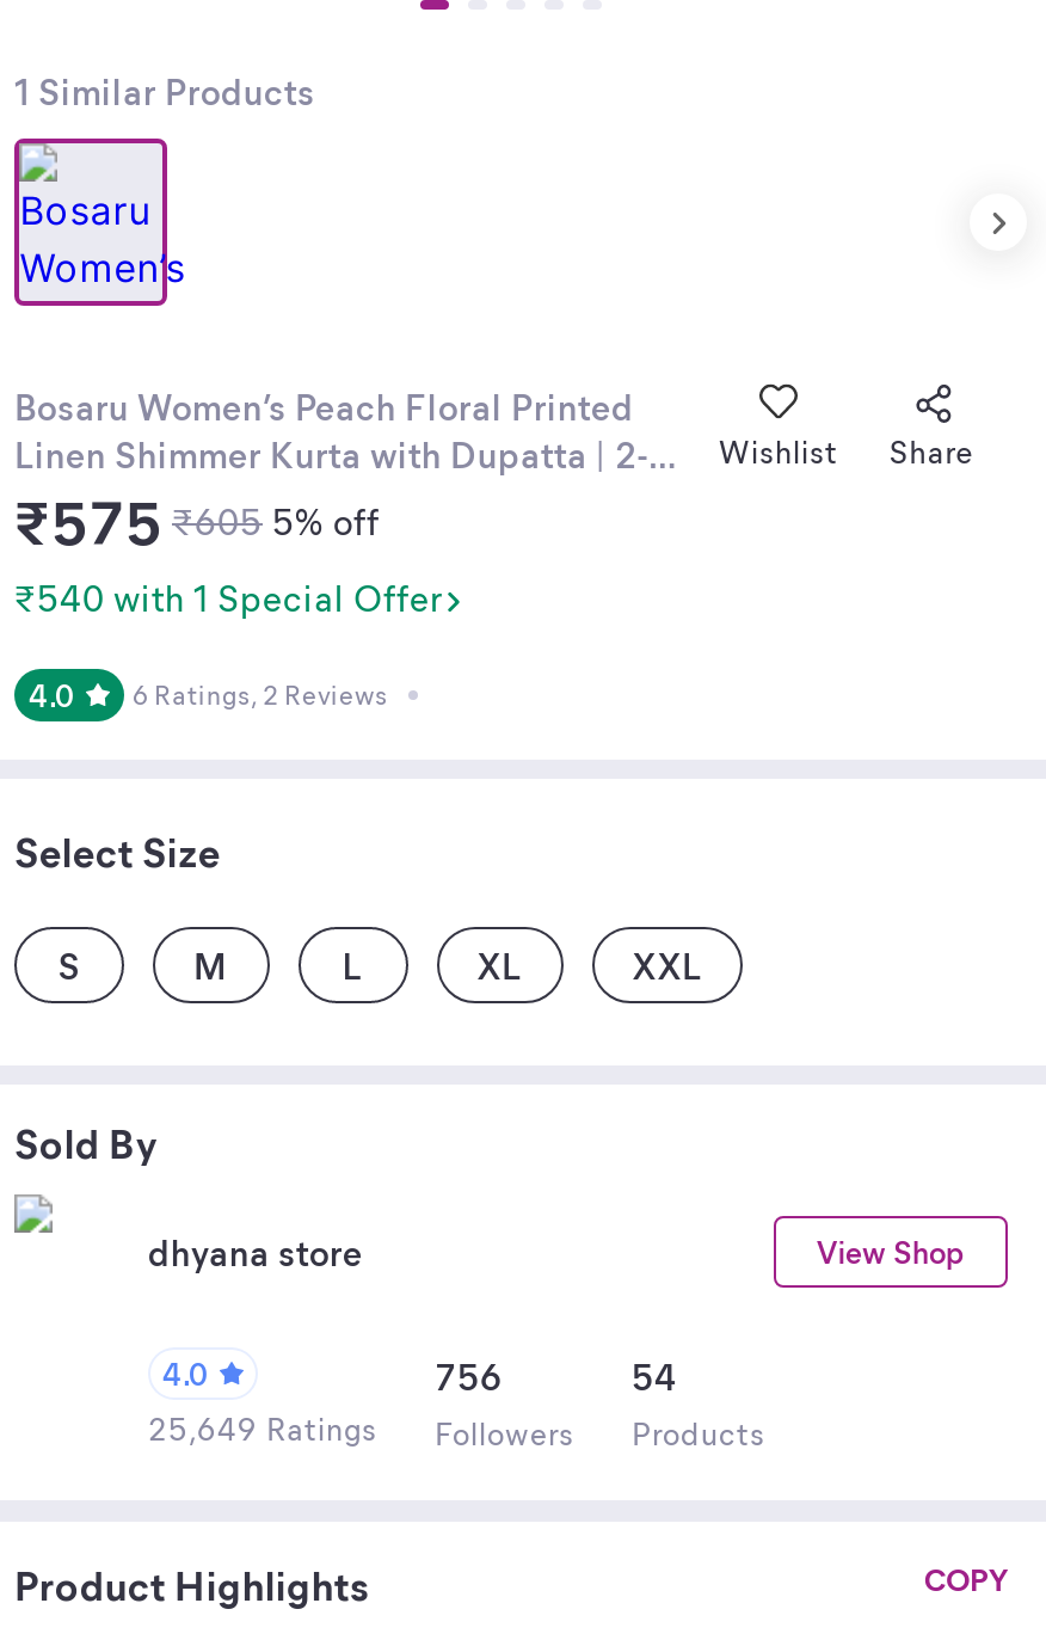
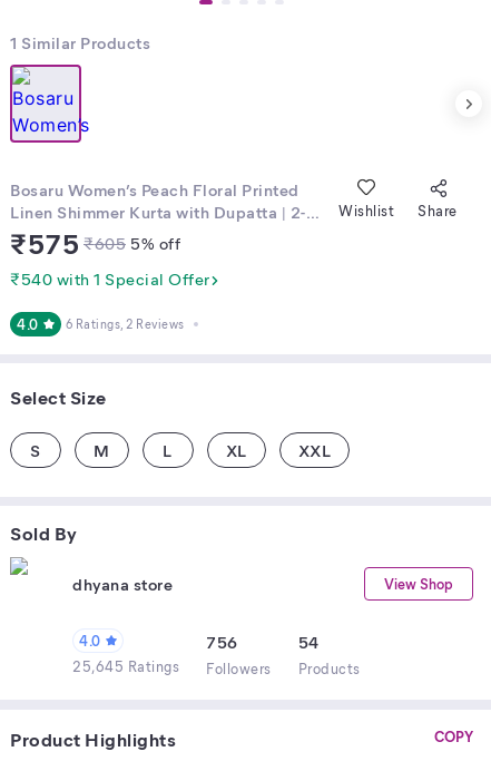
- 25,649 Ratings Followers Products
+ 25,645 Ratings Followers Products
